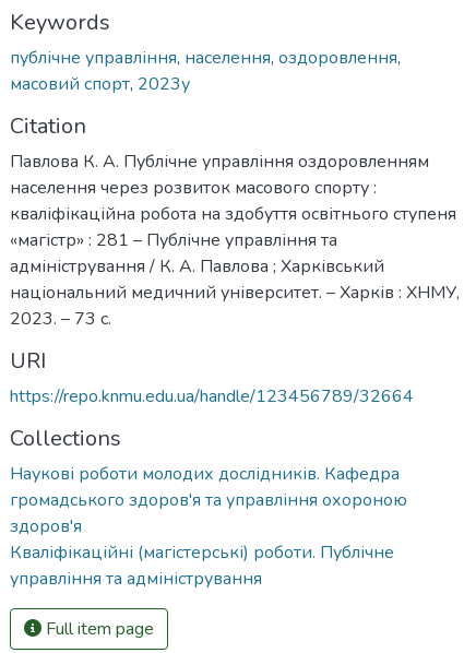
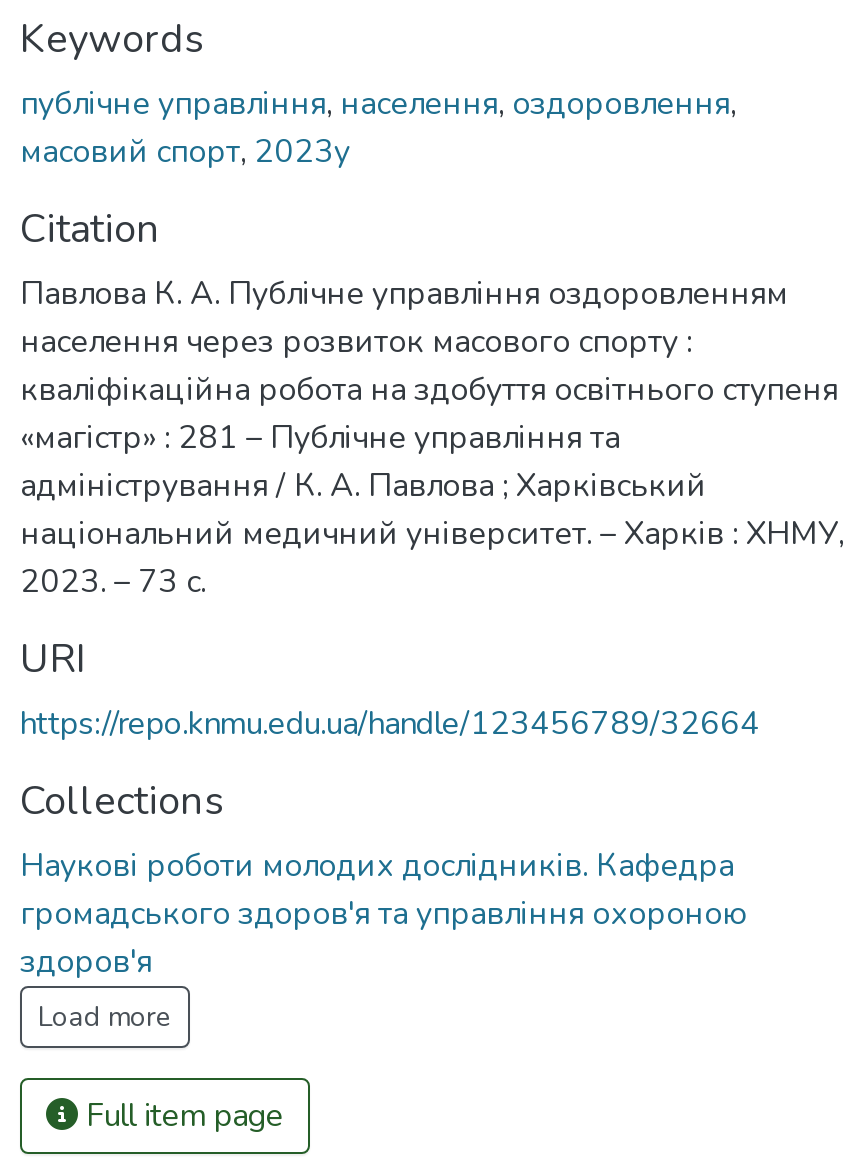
- Кваліфікаційні (магістерські) роботи. Публічне
- управління та адміністрування
+ Load more
